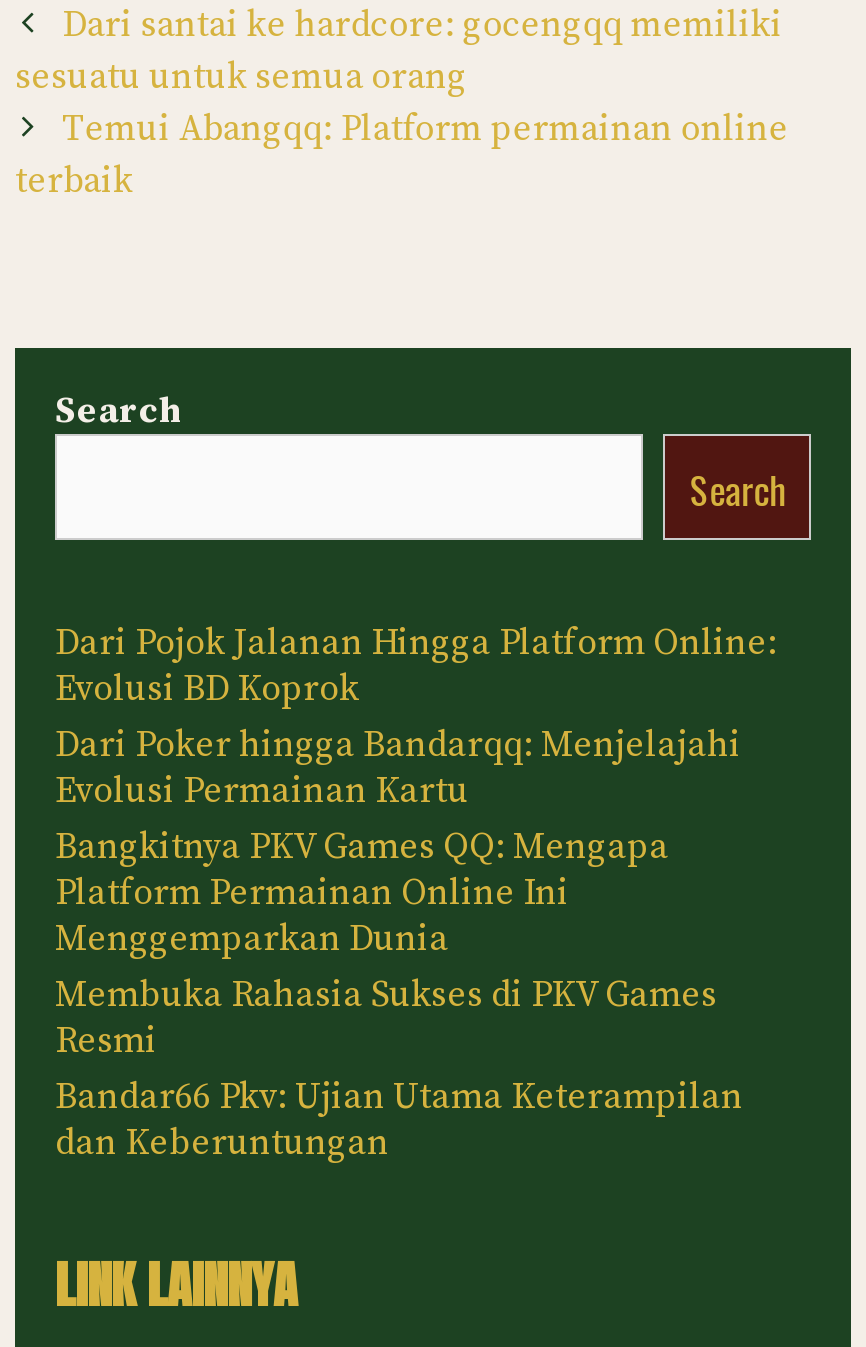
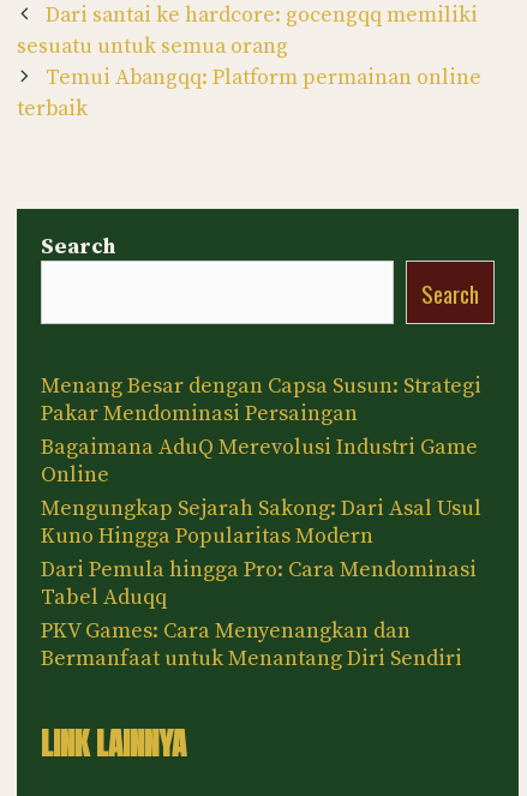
- Dari Pojok Jalanan Hingga Platform Online:
- Evolusi BD Koprok
- Dari Poker hingga Bandarqq: Menjelajahi
- Evolusi Permainan Kartu
- Bangkitnya PKV Games QQ: Mengapa
- Platform Permainan Online Ini
- Menggemparkan Dunia
- Membuka Rahasia Sukses di PKV Games
- Resmi
- Bandar66 Pkv: Ujian Utama Keterampilan
- dan Keberuntungan
+ Menang Besar dengan Capsa Susun: Strategi
+ Pakar Mendominasi Persaingan
+ Bagaimana AduQ Merevolusi Industri Game
+ Online
+ Mengungkap Sejarah Sakong: Dari Asal Usul
+ Kuno Hingga Popularitas Modern
+ Dari Pemula hingga Pro: Cara Mendominasi
+ Tabel Aduqq
+ PKV Games: Cara Menyenangkan dan
+ Bermanfaat untuk Menantang Diri Sendiri
